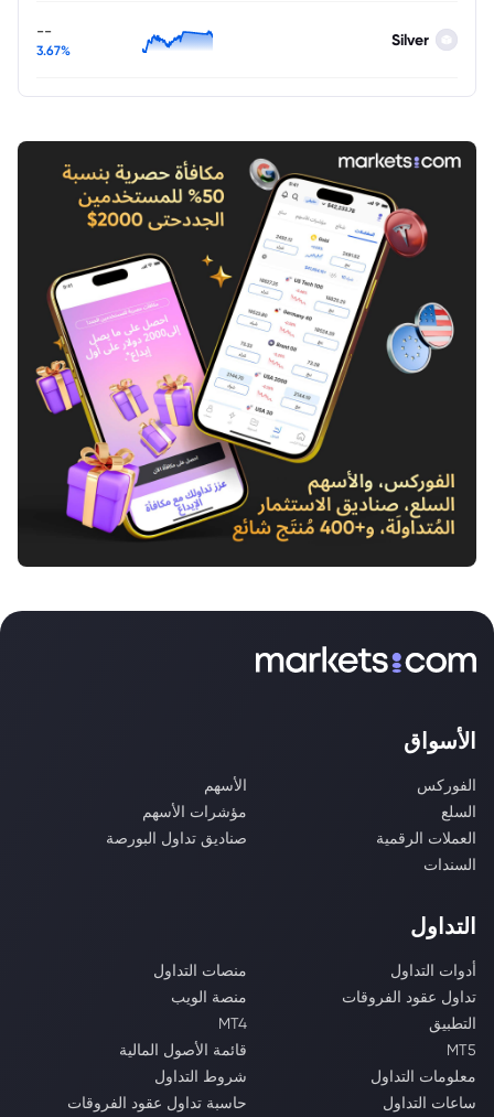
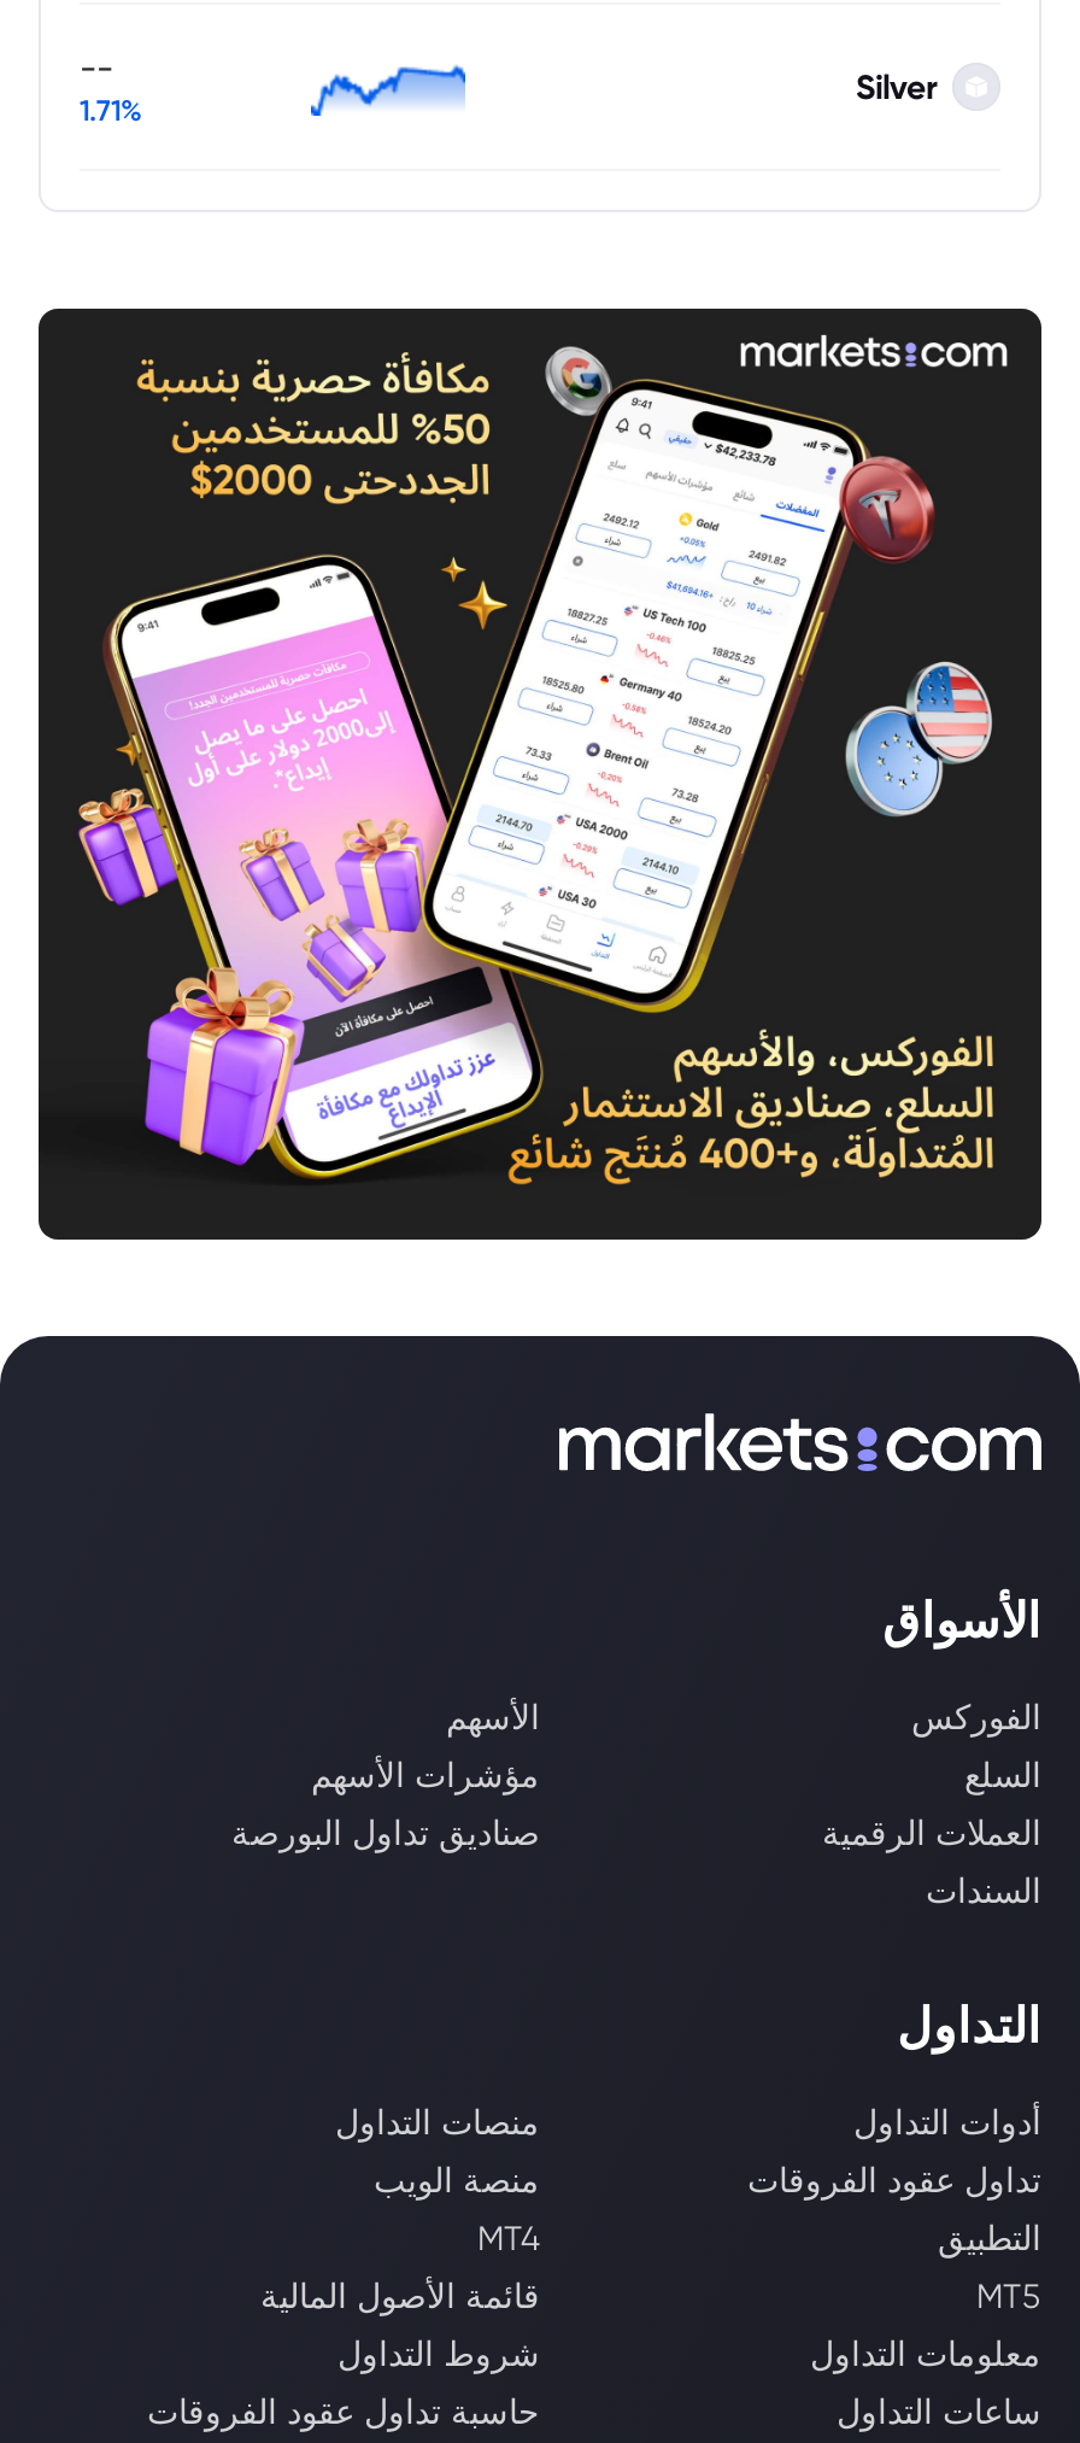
- 3.67%
+ 1.71%
